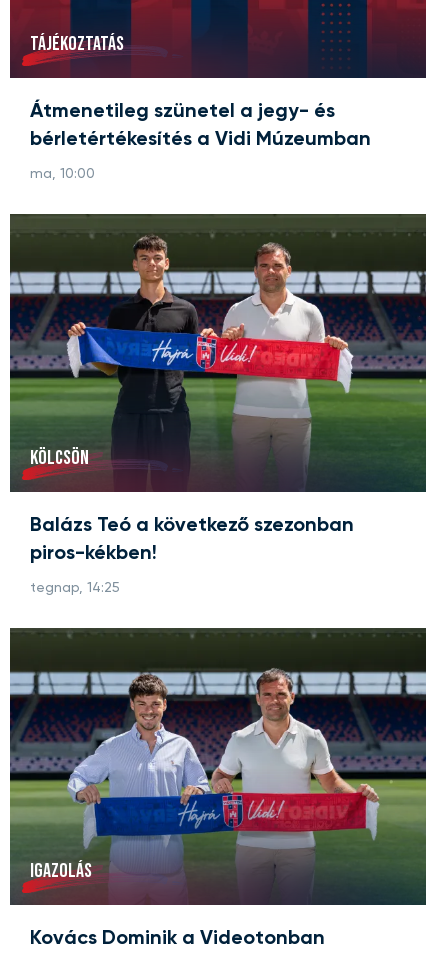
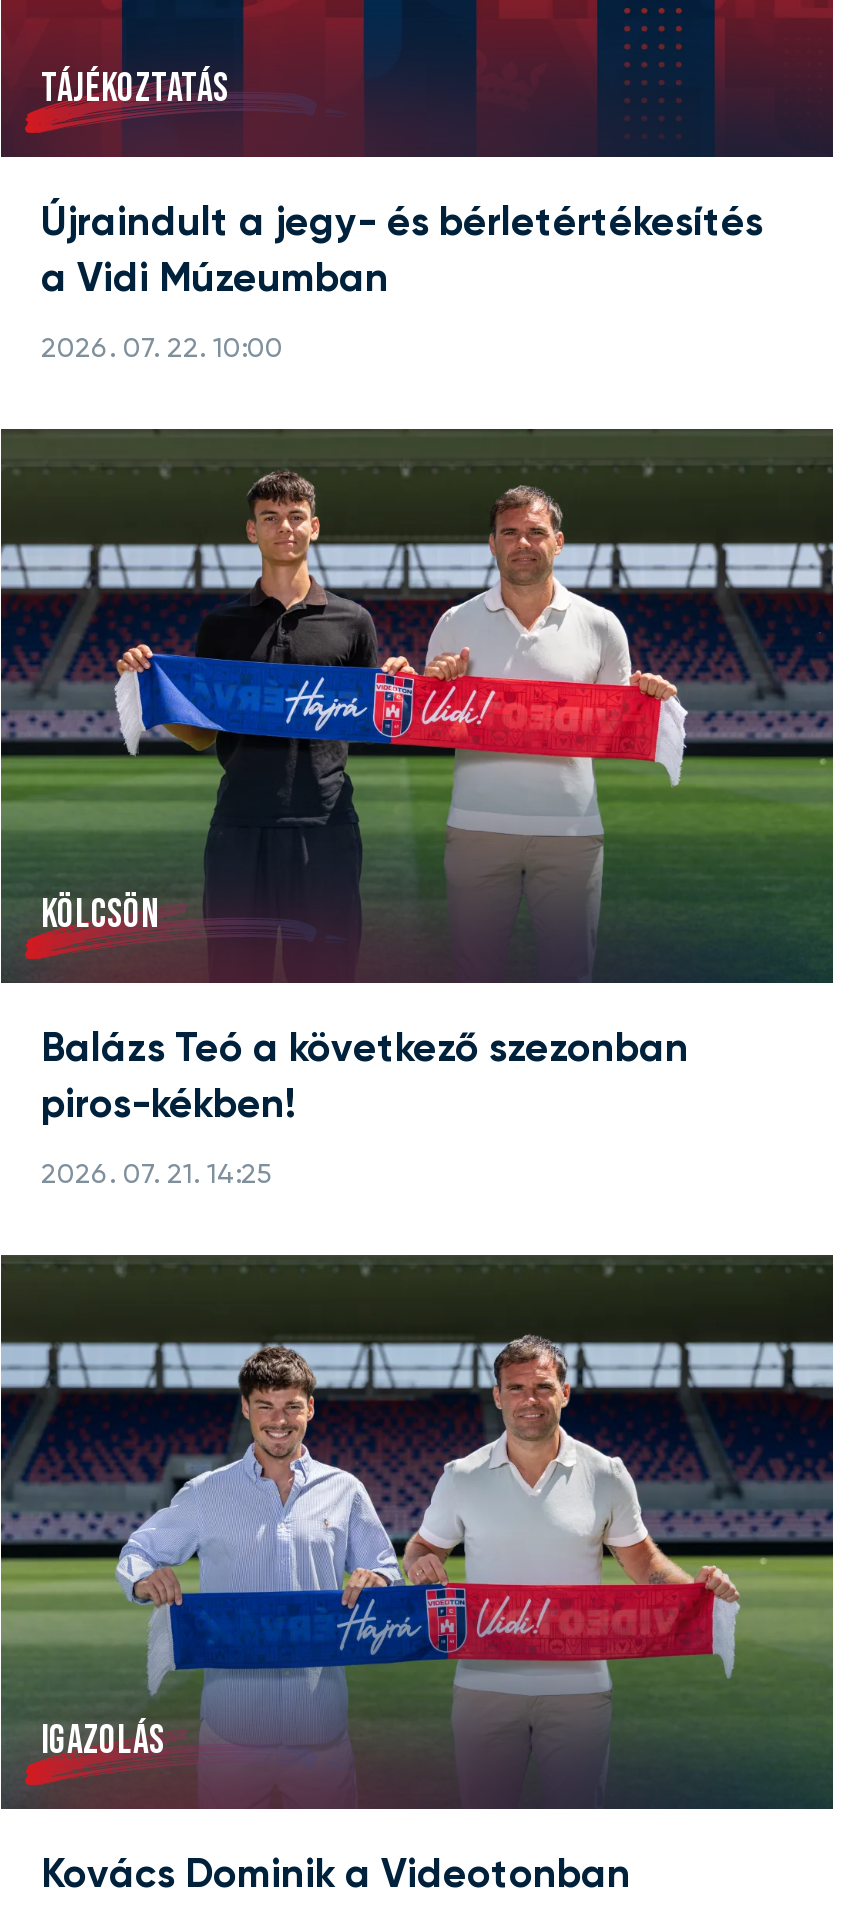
- Átmenetileg szünetel a jegy- és
- bérletértékesítés a Vidi Múzeumban
+ Újraindult a jegy- és bérletértékesítés
+ a Vidi Múzeumban

- ma, 10:00
+ 2026. 07. 22. 10:00

- tegnap, 14:25
+ 2026. 07. 21. 14:25
